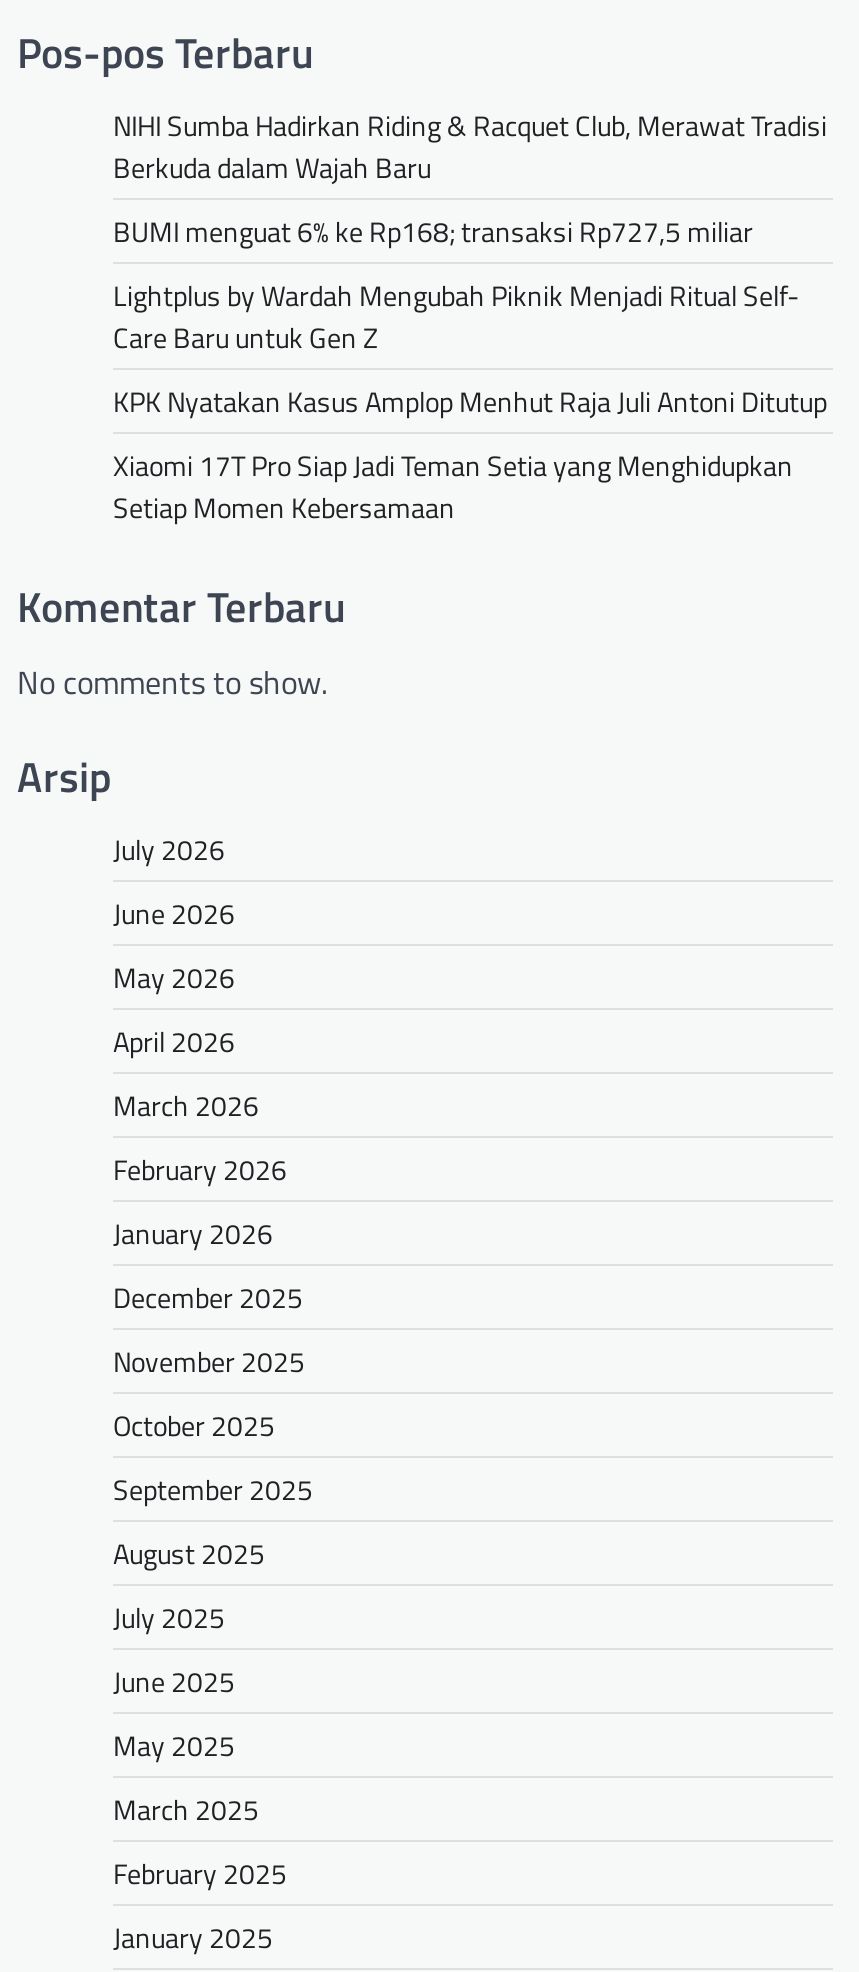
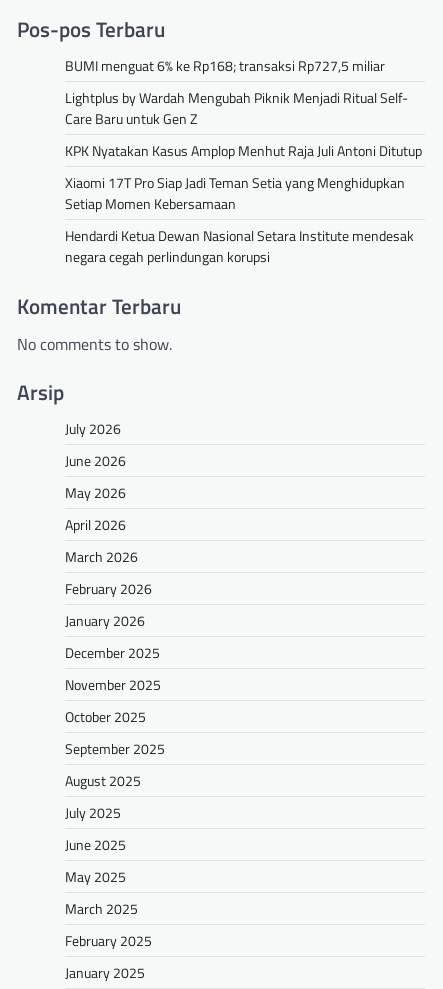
- NIHI Sumba Hadirkan Riding & Racquet Club, Merawat Tradisi
- Berkuda dalam Wajah Baru

moved up: BUMI menguat 6% ke Rp168; transaksi Rp727,5 miliar | Lightplus by Wardah Mengubah Piknik Menjadi Ritual Self- | Care Baru untuk Gen Z | KPK Nyatakan Kasus Amplop Menhut Raja Juli Antoni Ditutup | Xiaomi 17T Pro Siap Jadi Teman Setia yang Menghidupkan | Setiap Momen Kebersamaan

+ Hendardi Ketua Dewan Nasional Setara Institute mendesak
+ negara cegah perlindungan korupsi
